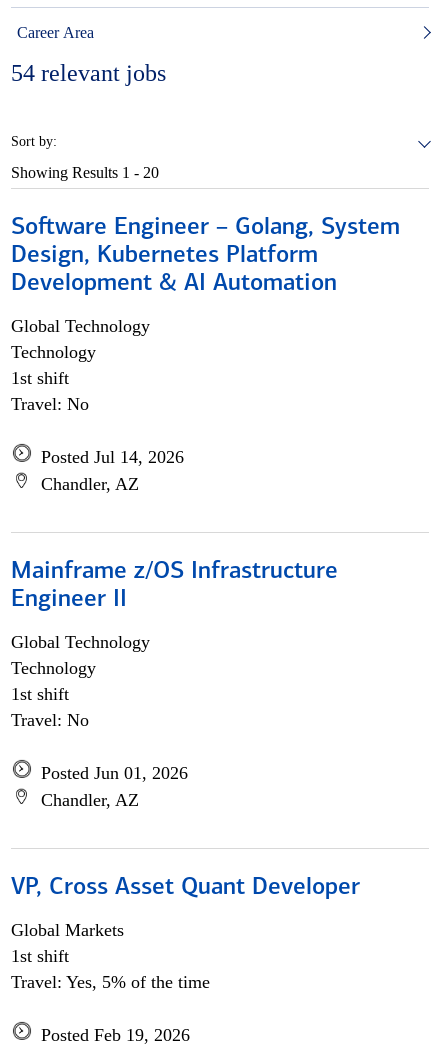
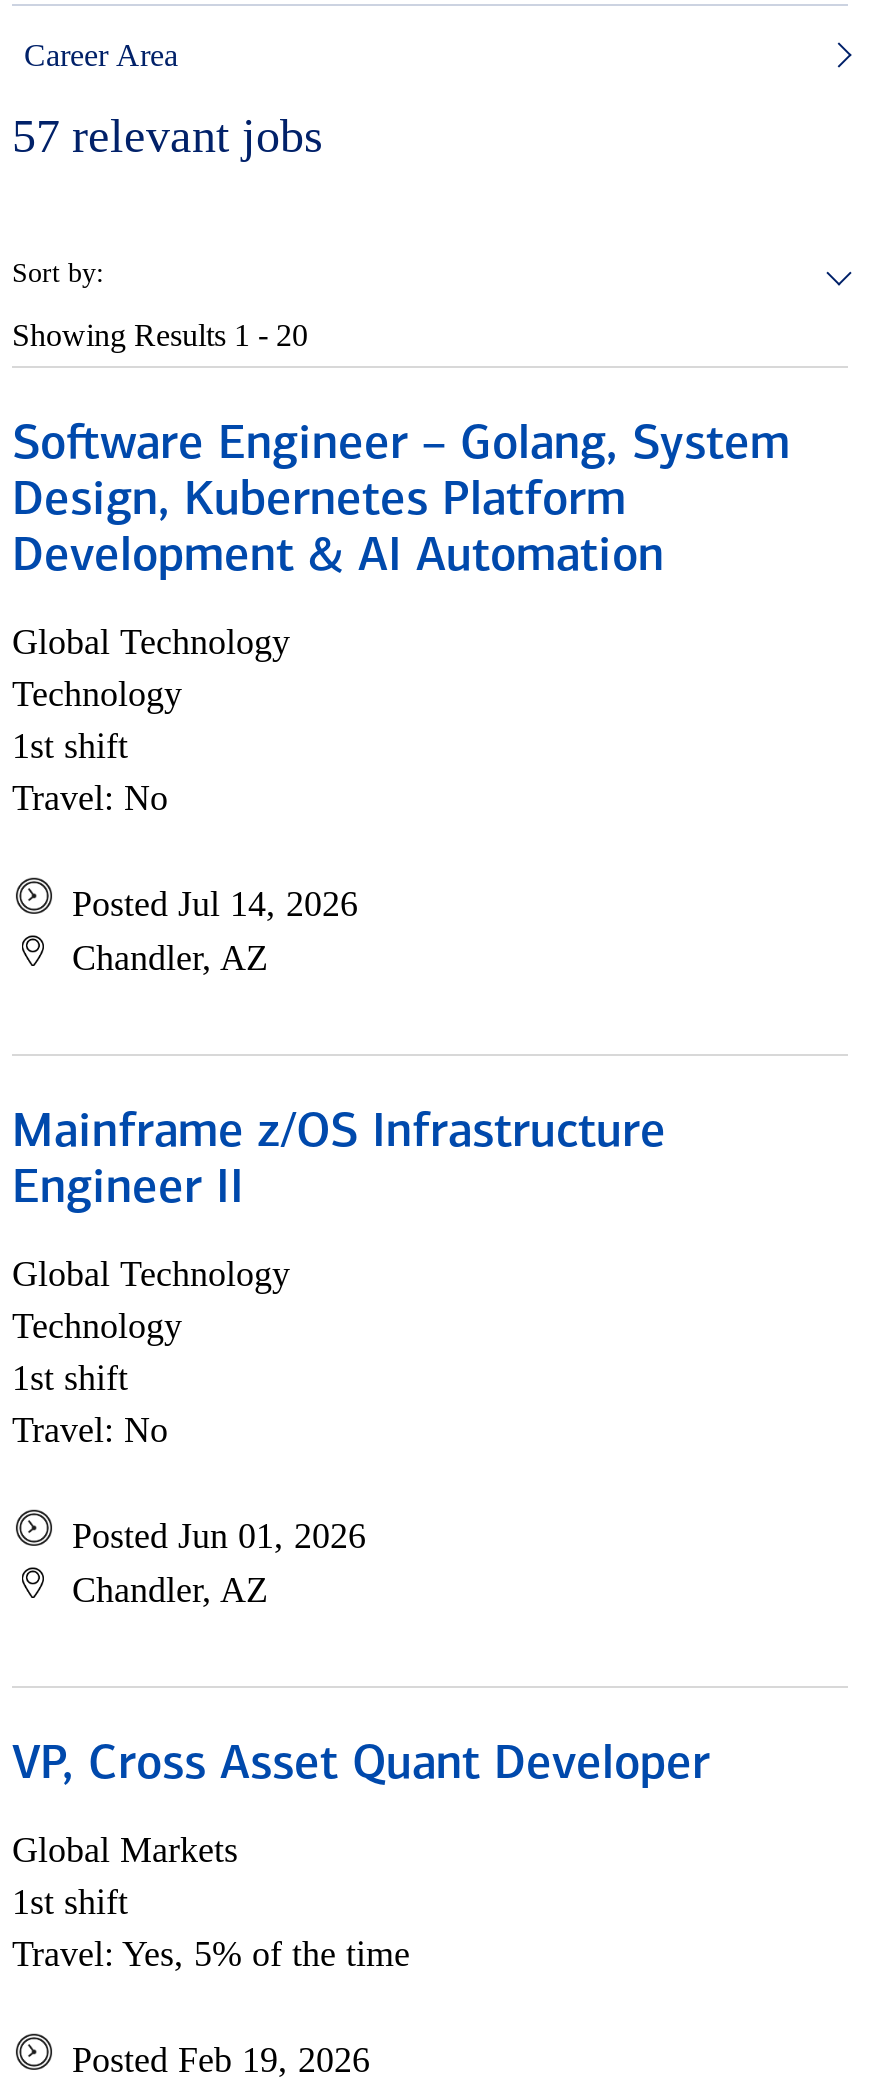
- 54 relevant jobs
+ 57 relevant jobs
